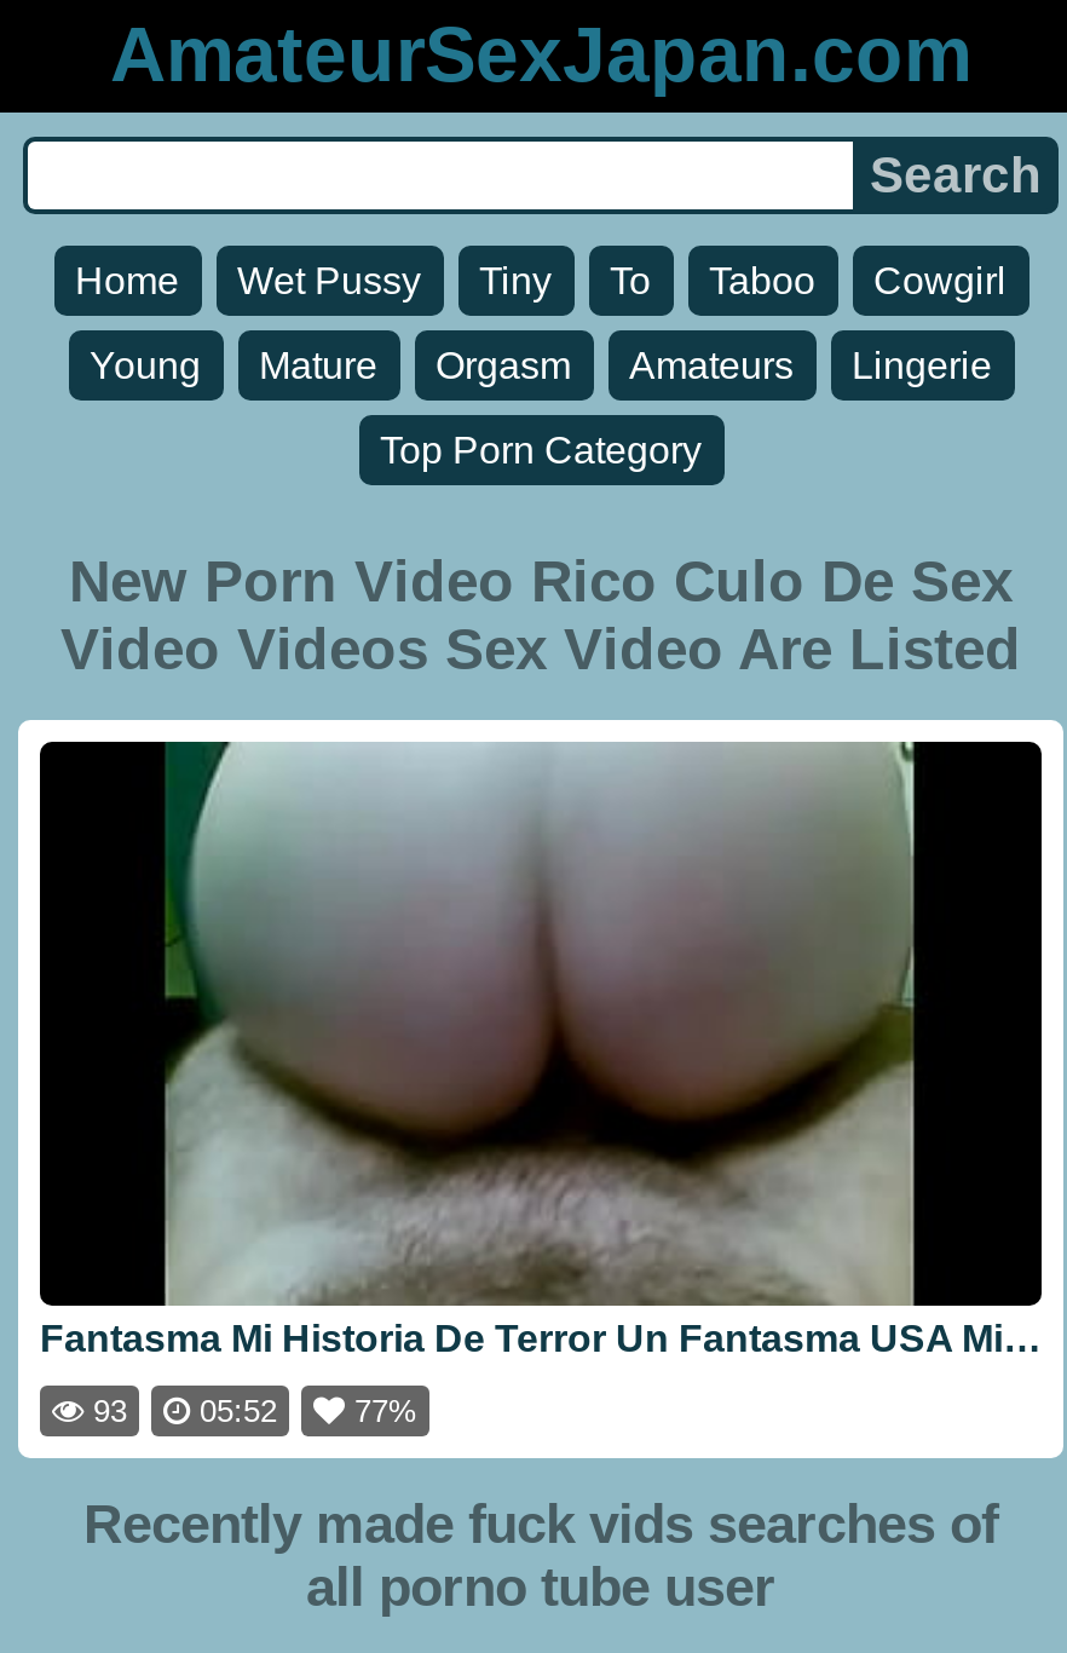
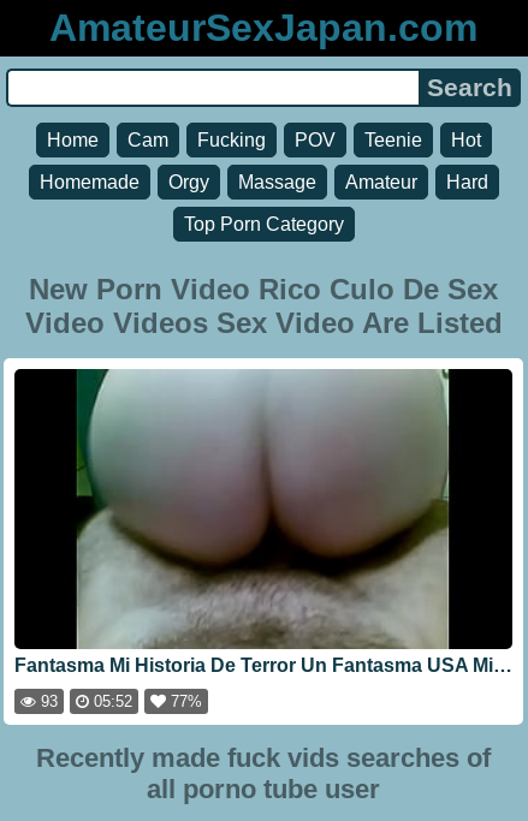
- Wet Pussy
- Tiny
- To
- Taboo
- Cowgirl
+ Cam
+ Fucking
+ POV
+ Teenie
+ Hot

- Young
- Mature
- Orgasm
- Amateurs
- Lingerie
+ Homemade
+ Orgy
+ Massage
+ Amateur
+ Hard
